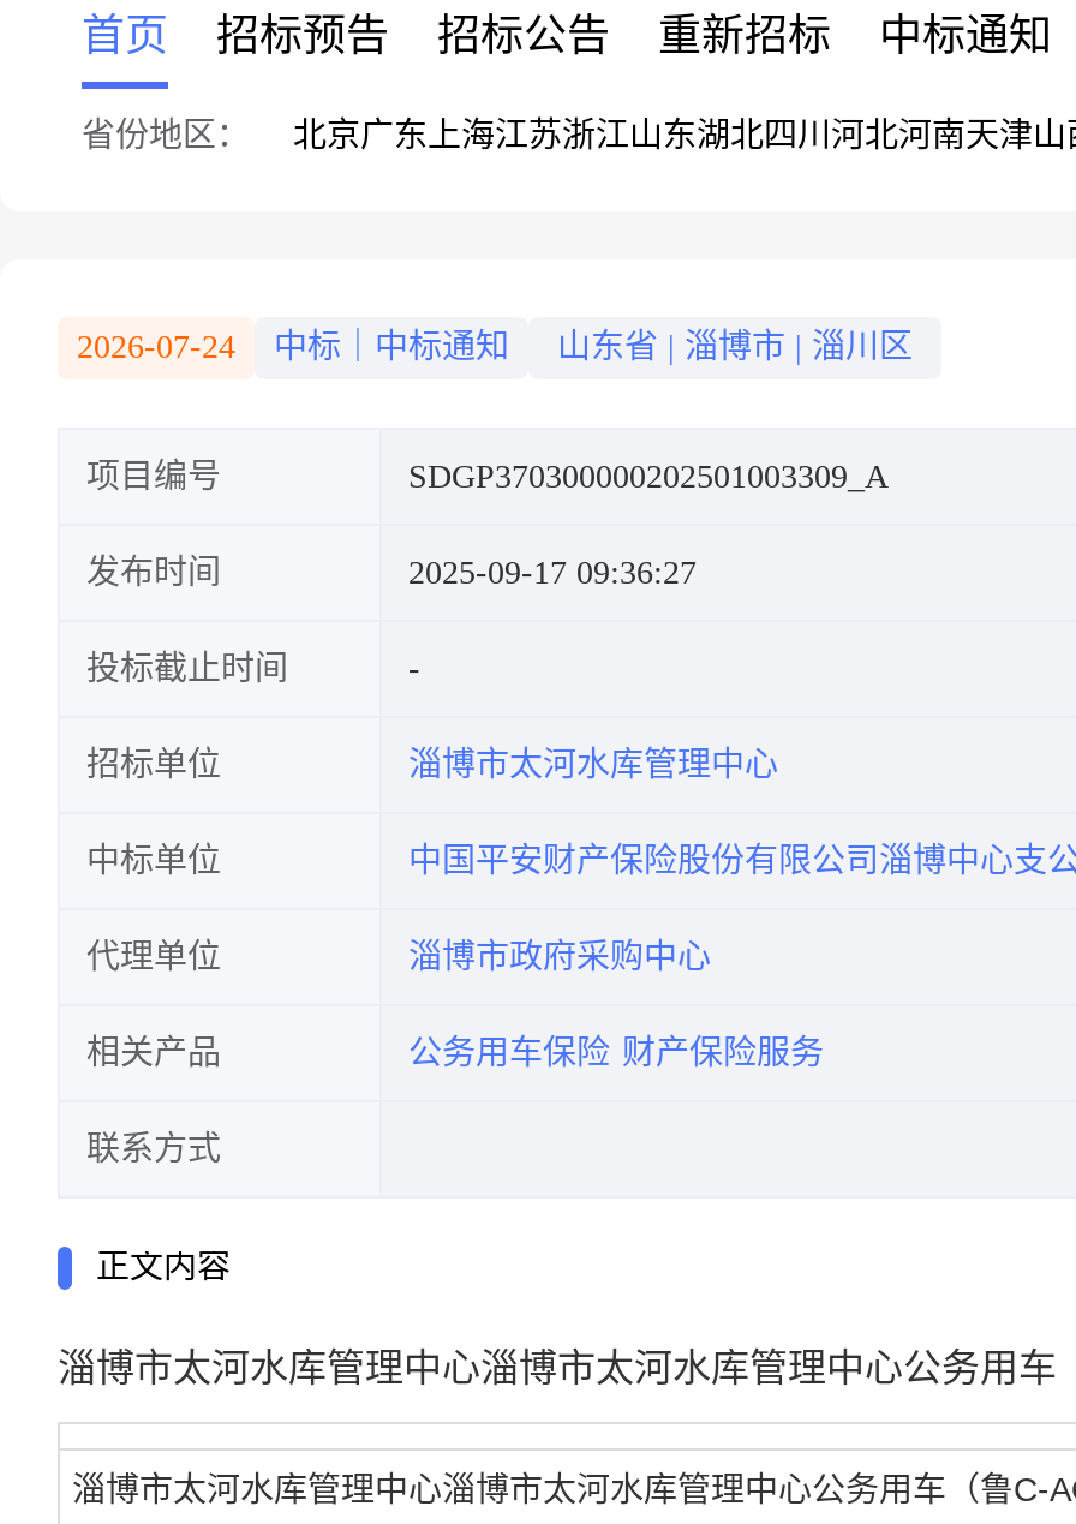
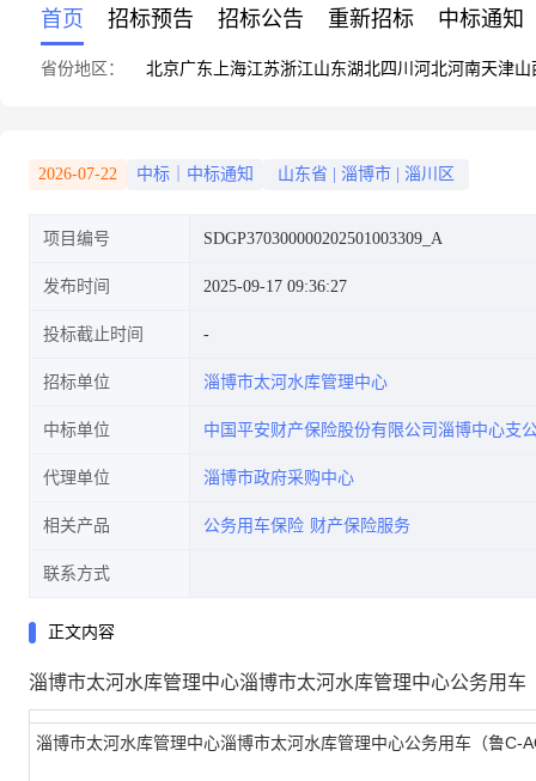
- 2026-07-24
+ 2026-07-22
